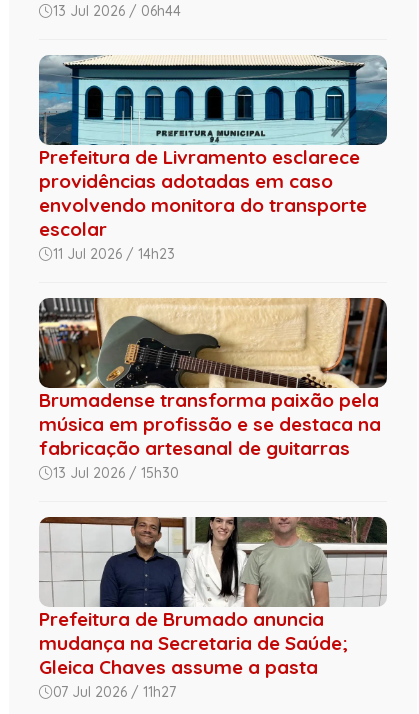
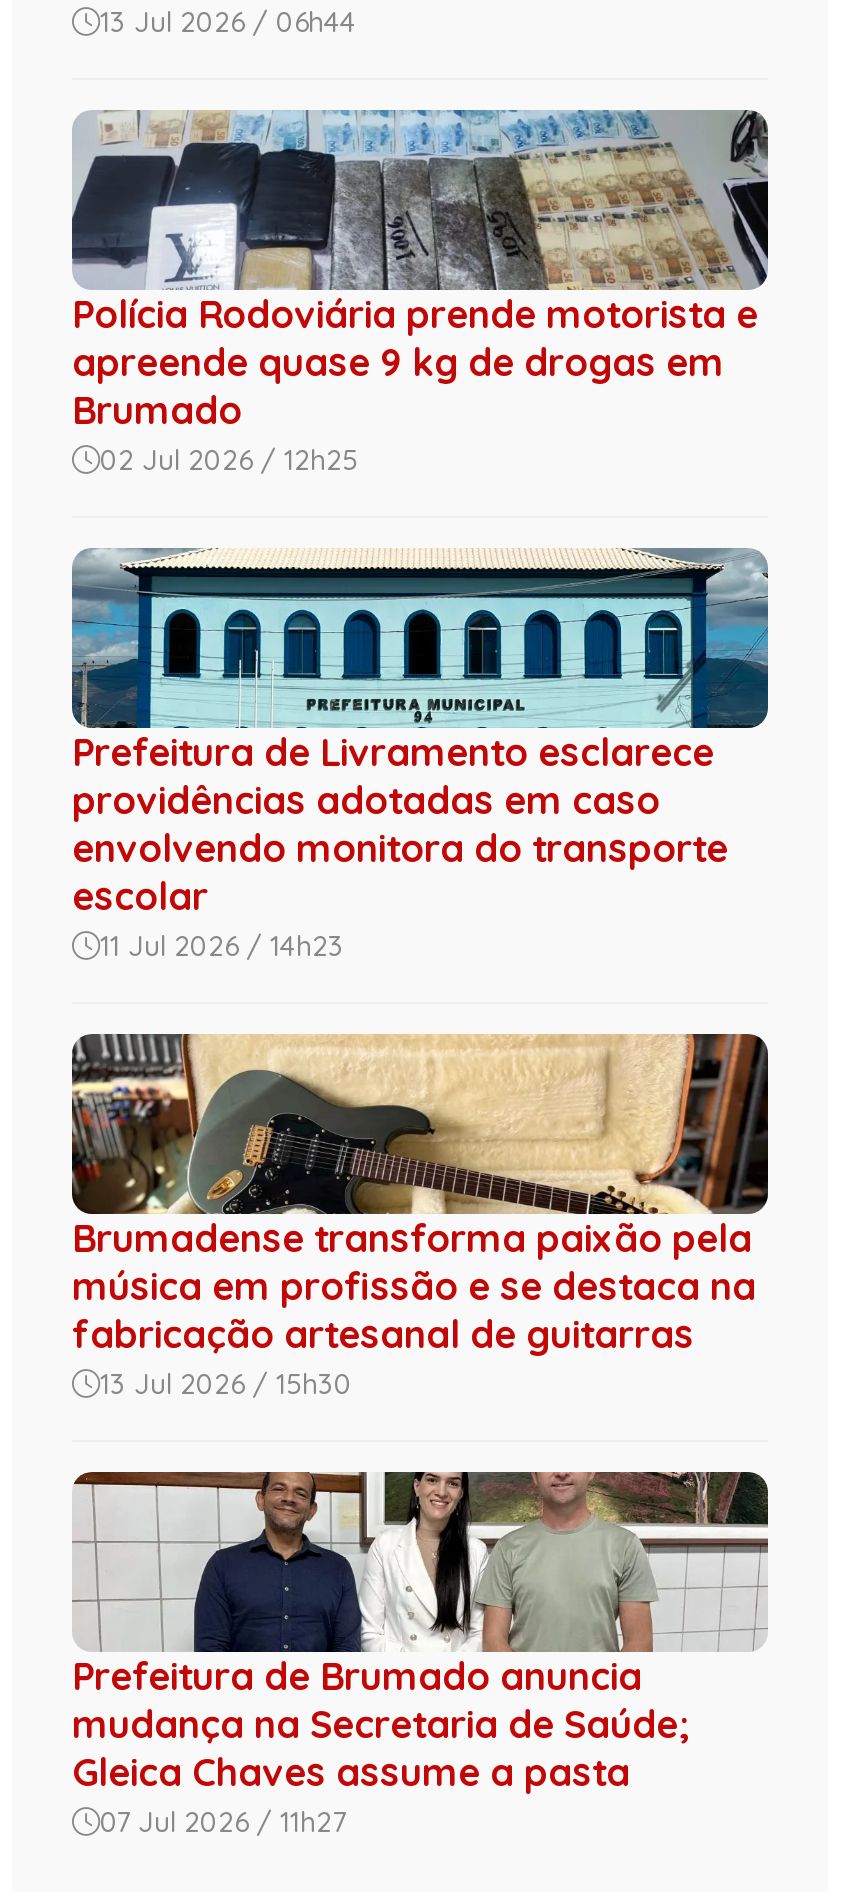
+ [image]
+ Polícia Rodoviária prende motorista e
+ apreende quase 9 kg de drogas em
+ Brumado
+ 02 Jul 2026 / 12h25
